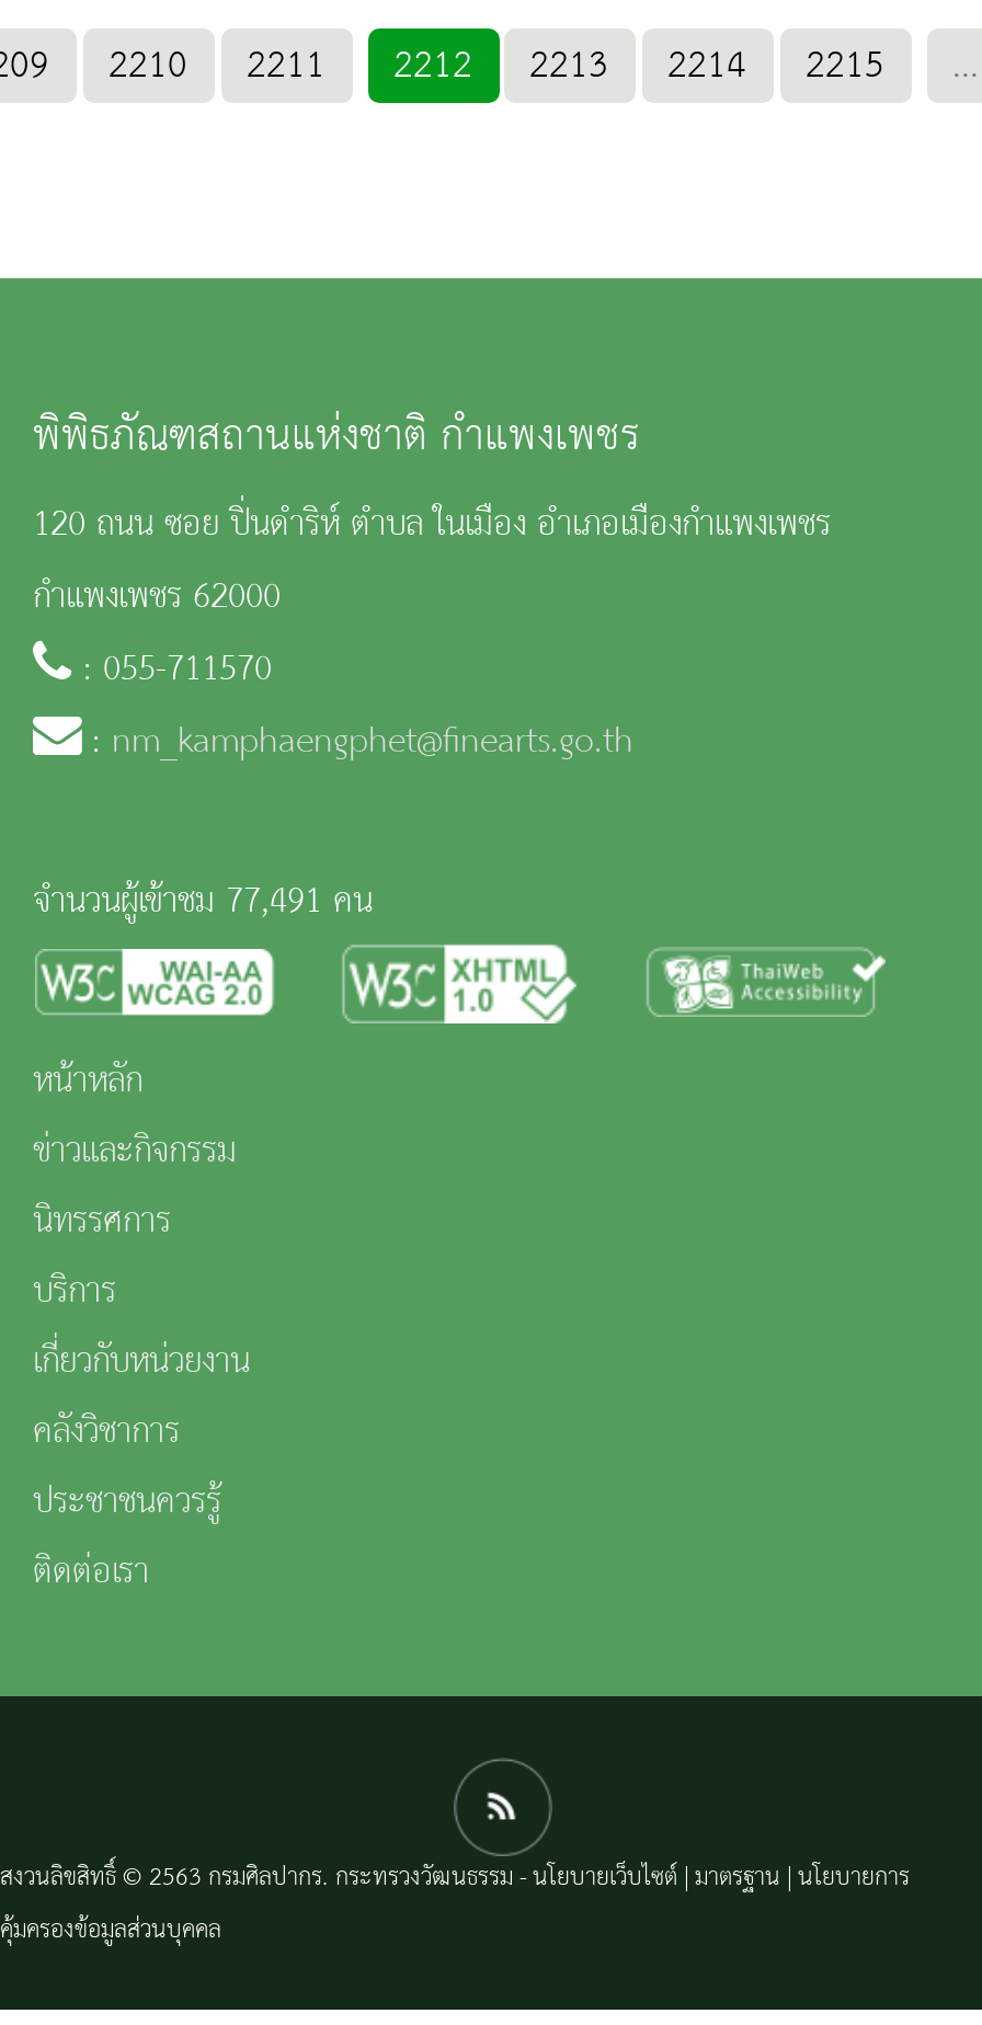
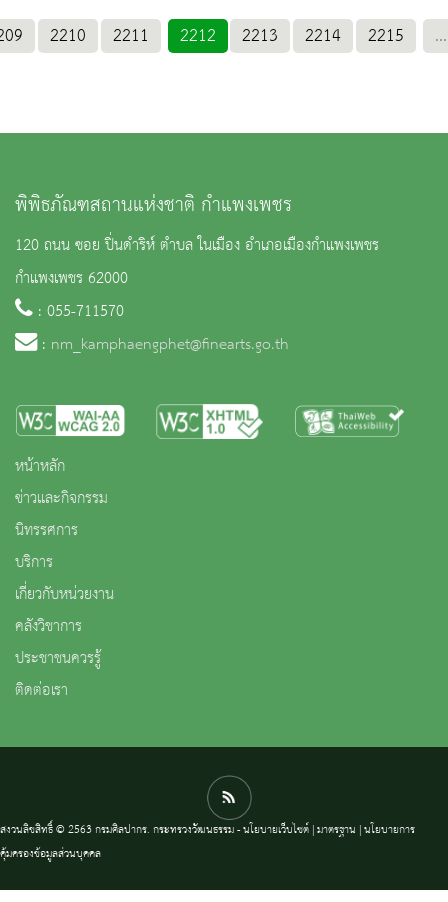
- จำนวนผู้เข้าชม 77,491 คน
